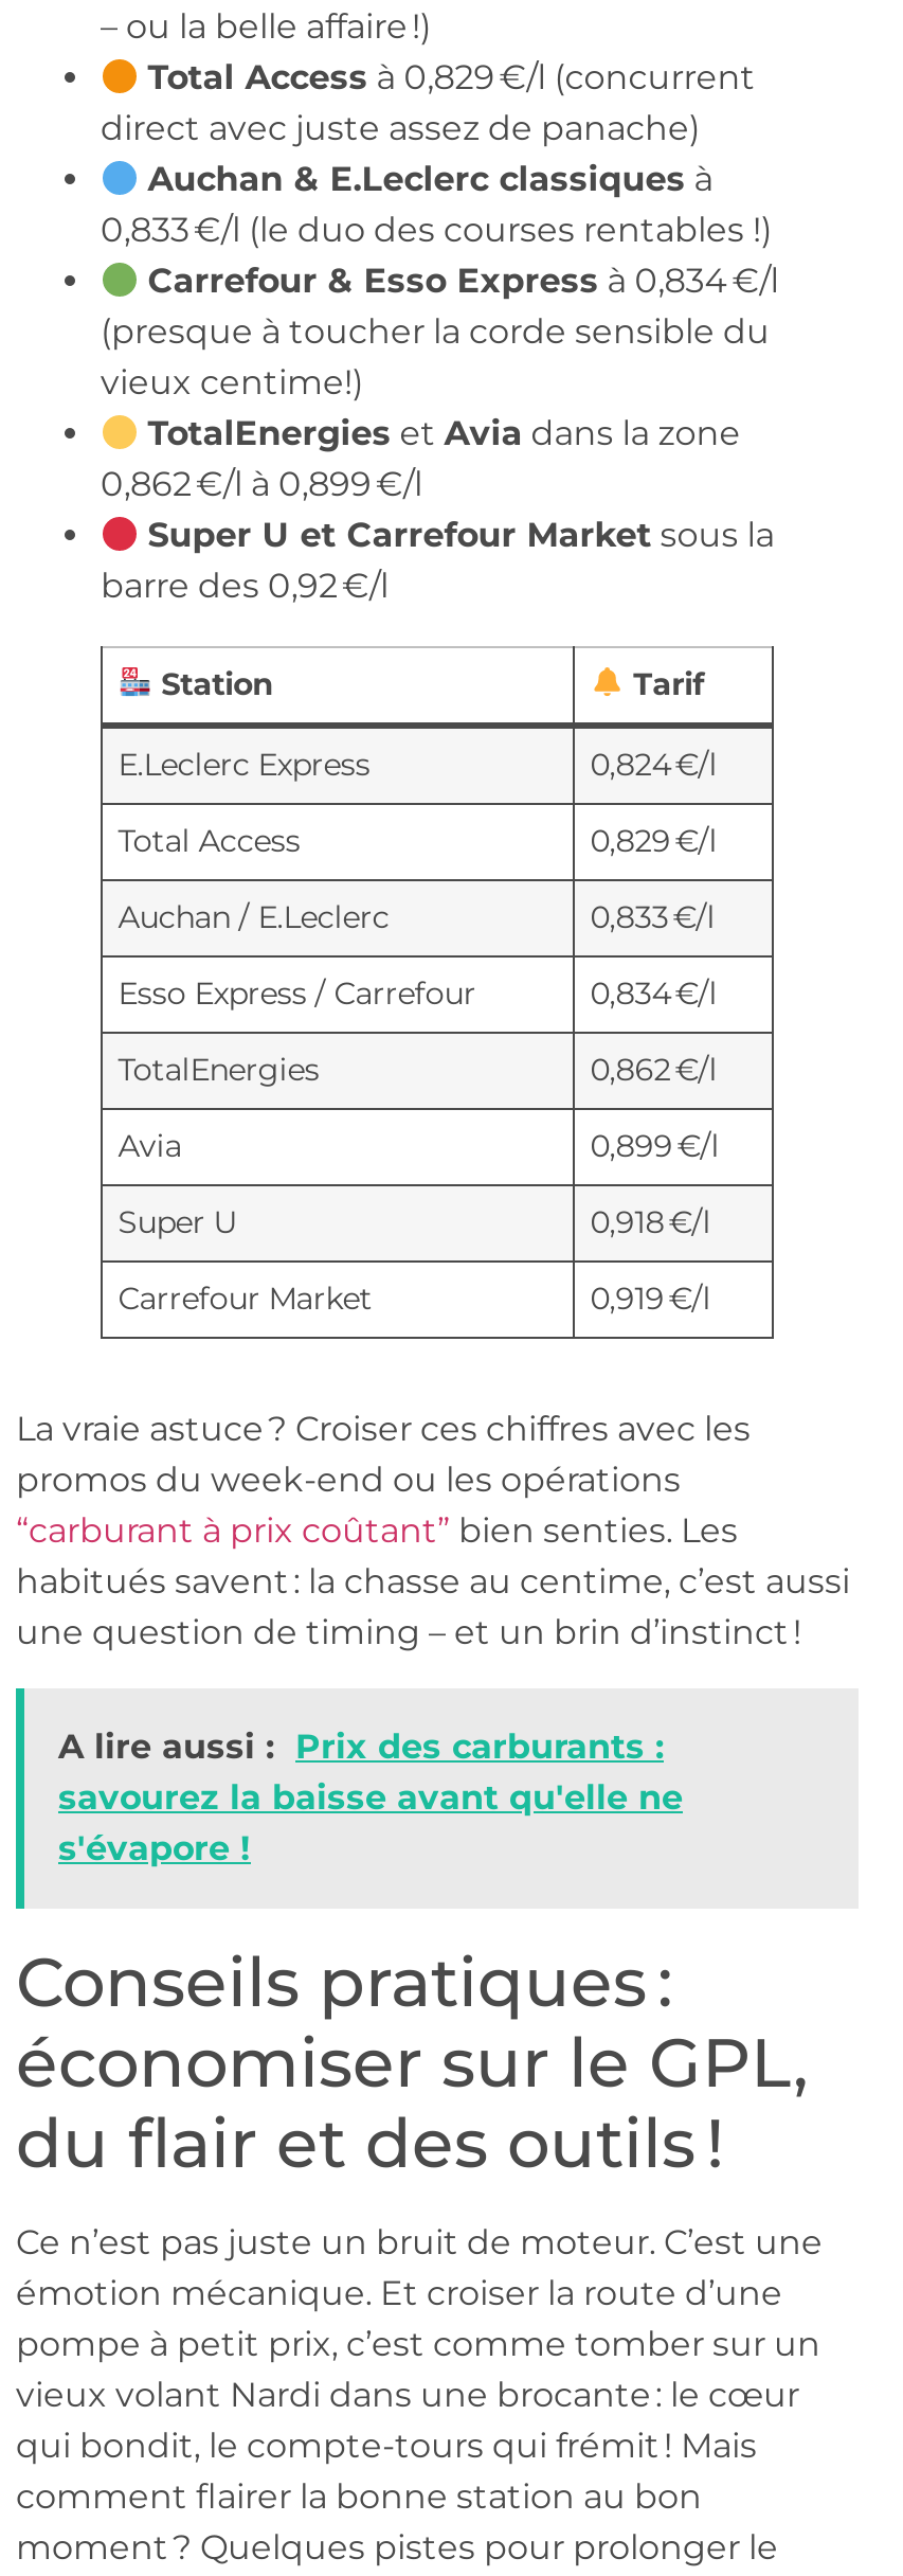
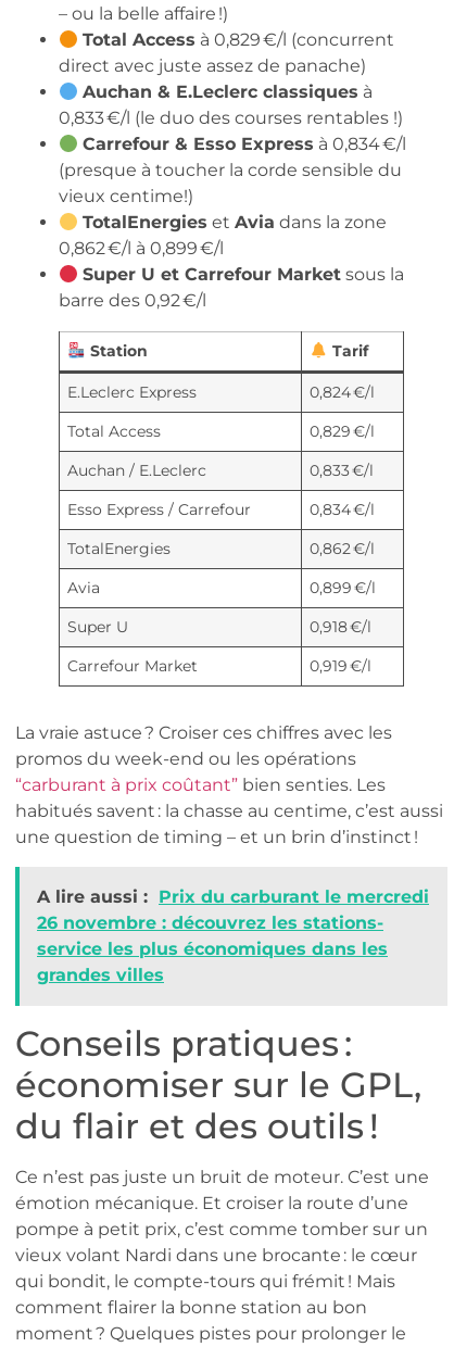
- A lire aussi : Prix des carburants :
- savourez la baisse avant qu'elle ne
- s'évapore !
+ A lire aussi : Prix du carburant le mercredi
+ 26 novembre : découvrez les stations-
+ service les plus économiques dans les
+ grandes villes
